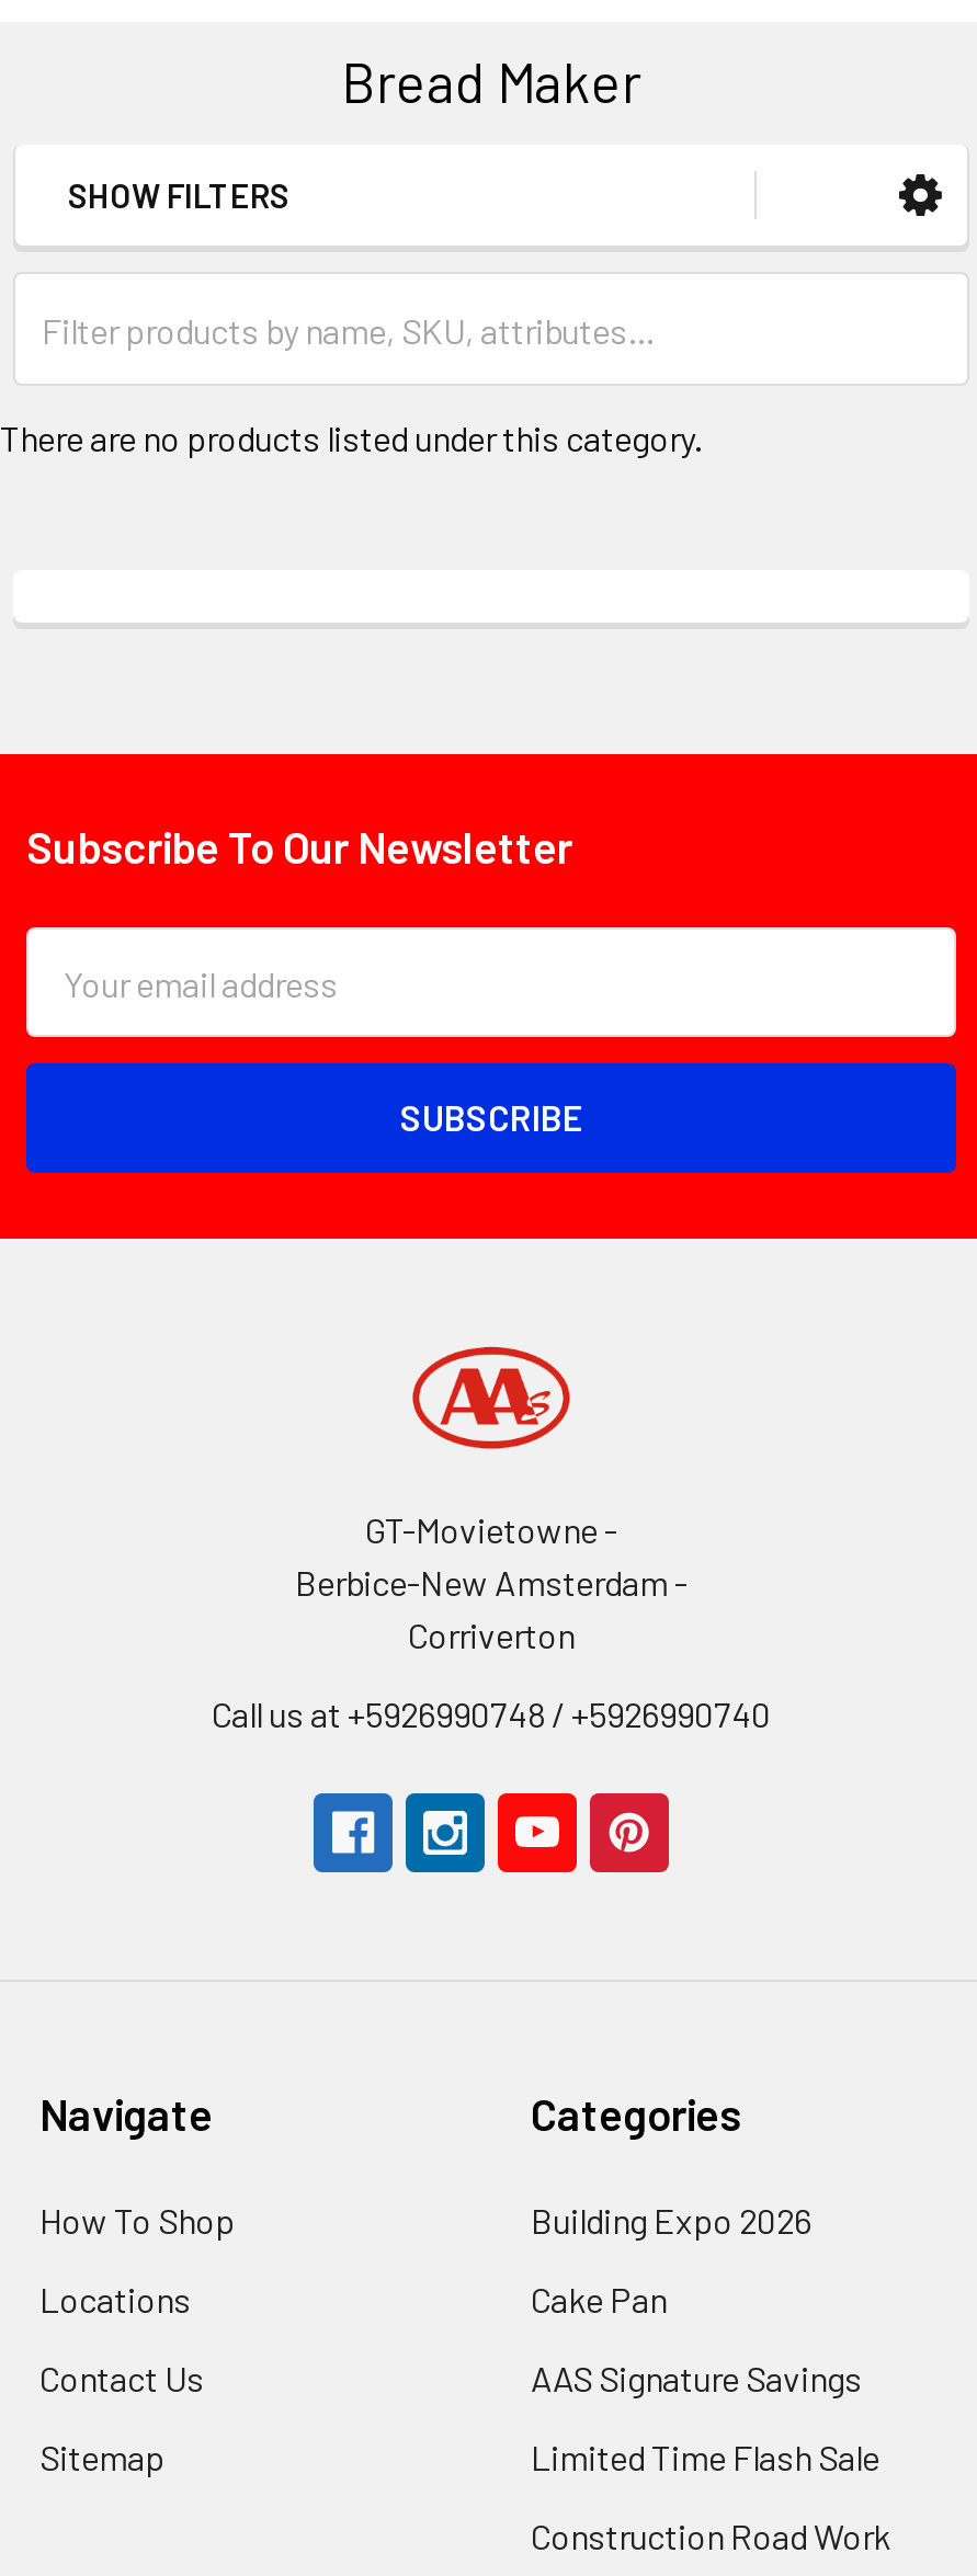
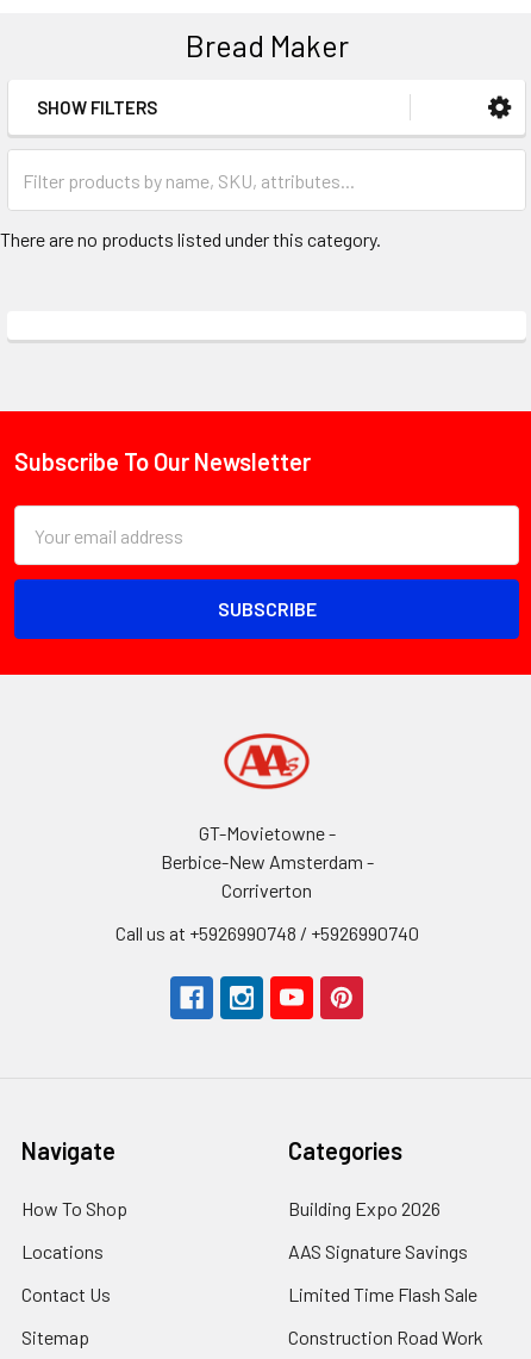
- Cake Pan
